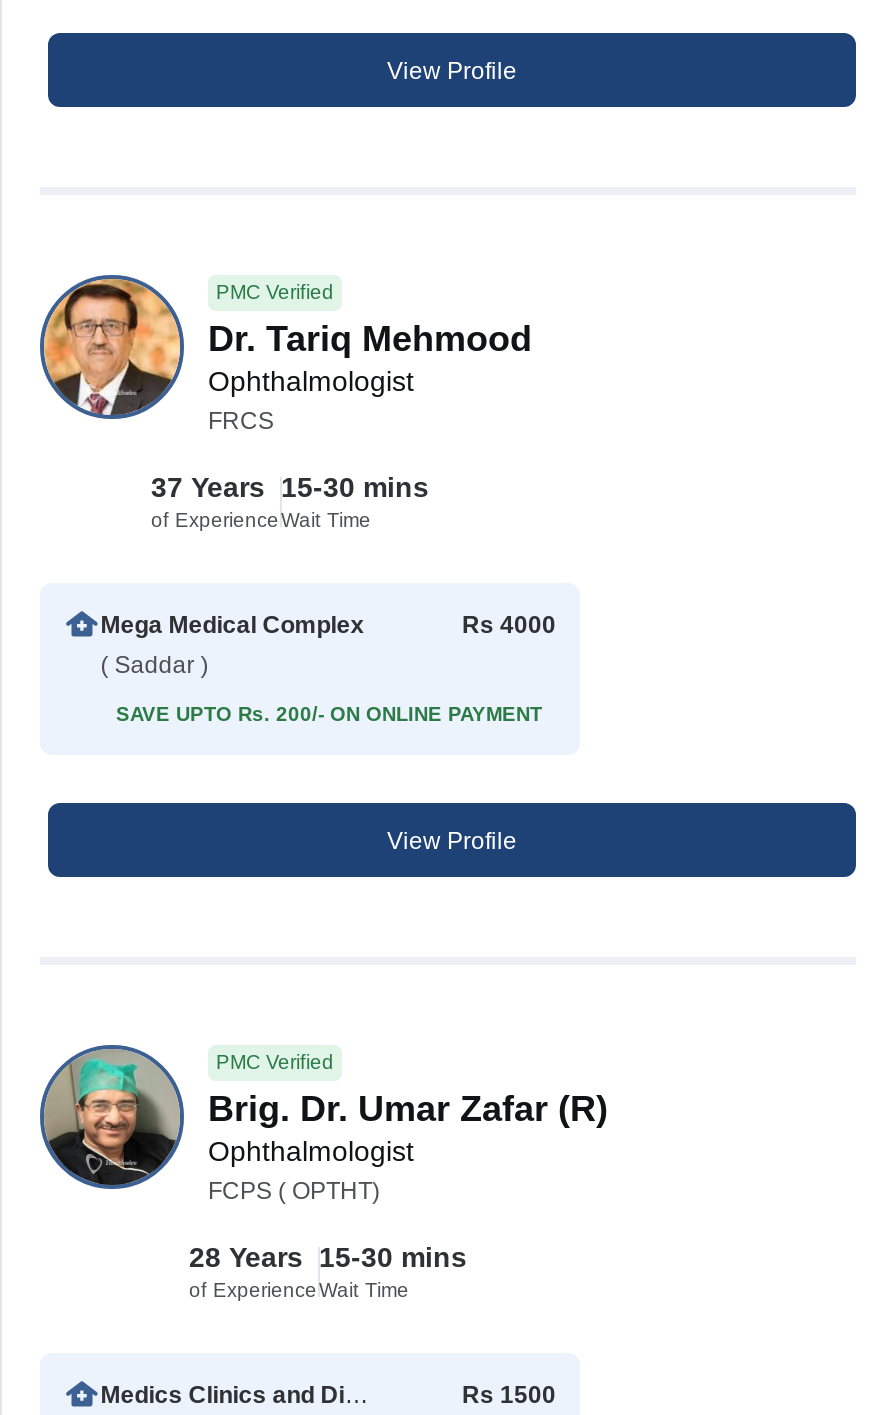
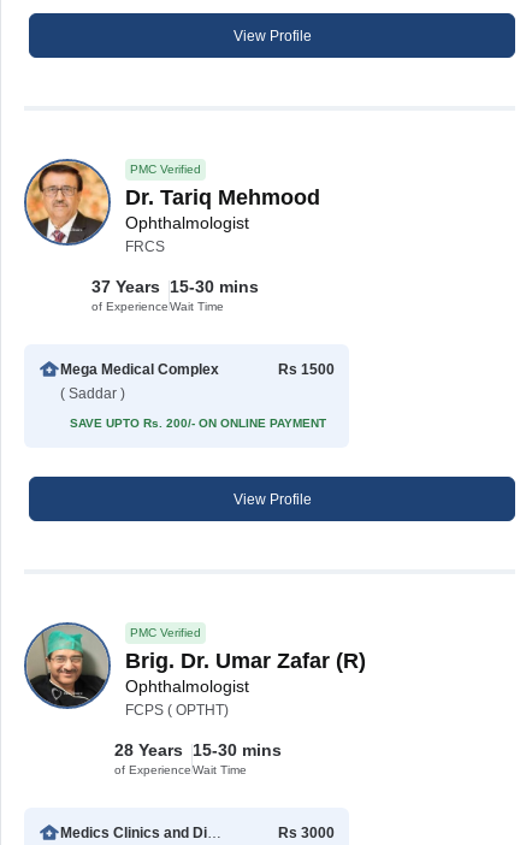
- Rs 4000
+ Rs 1500

- Rs 1500
+ Rs 3000
